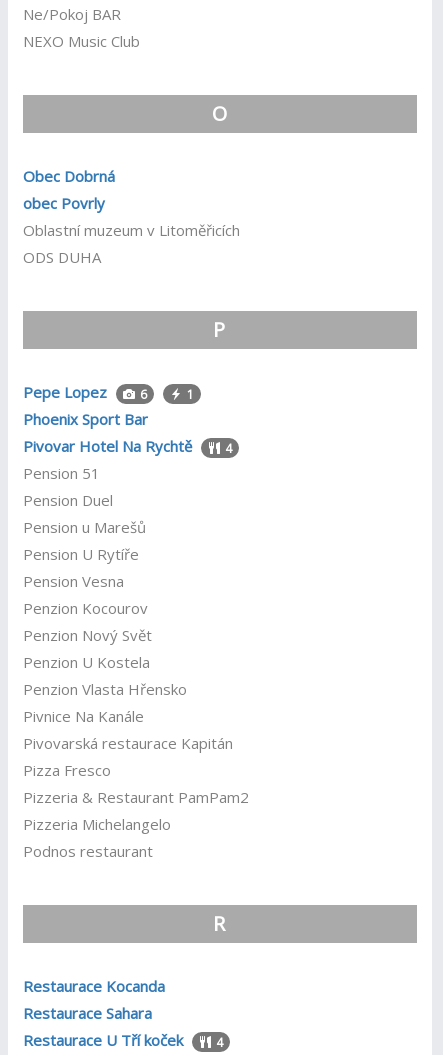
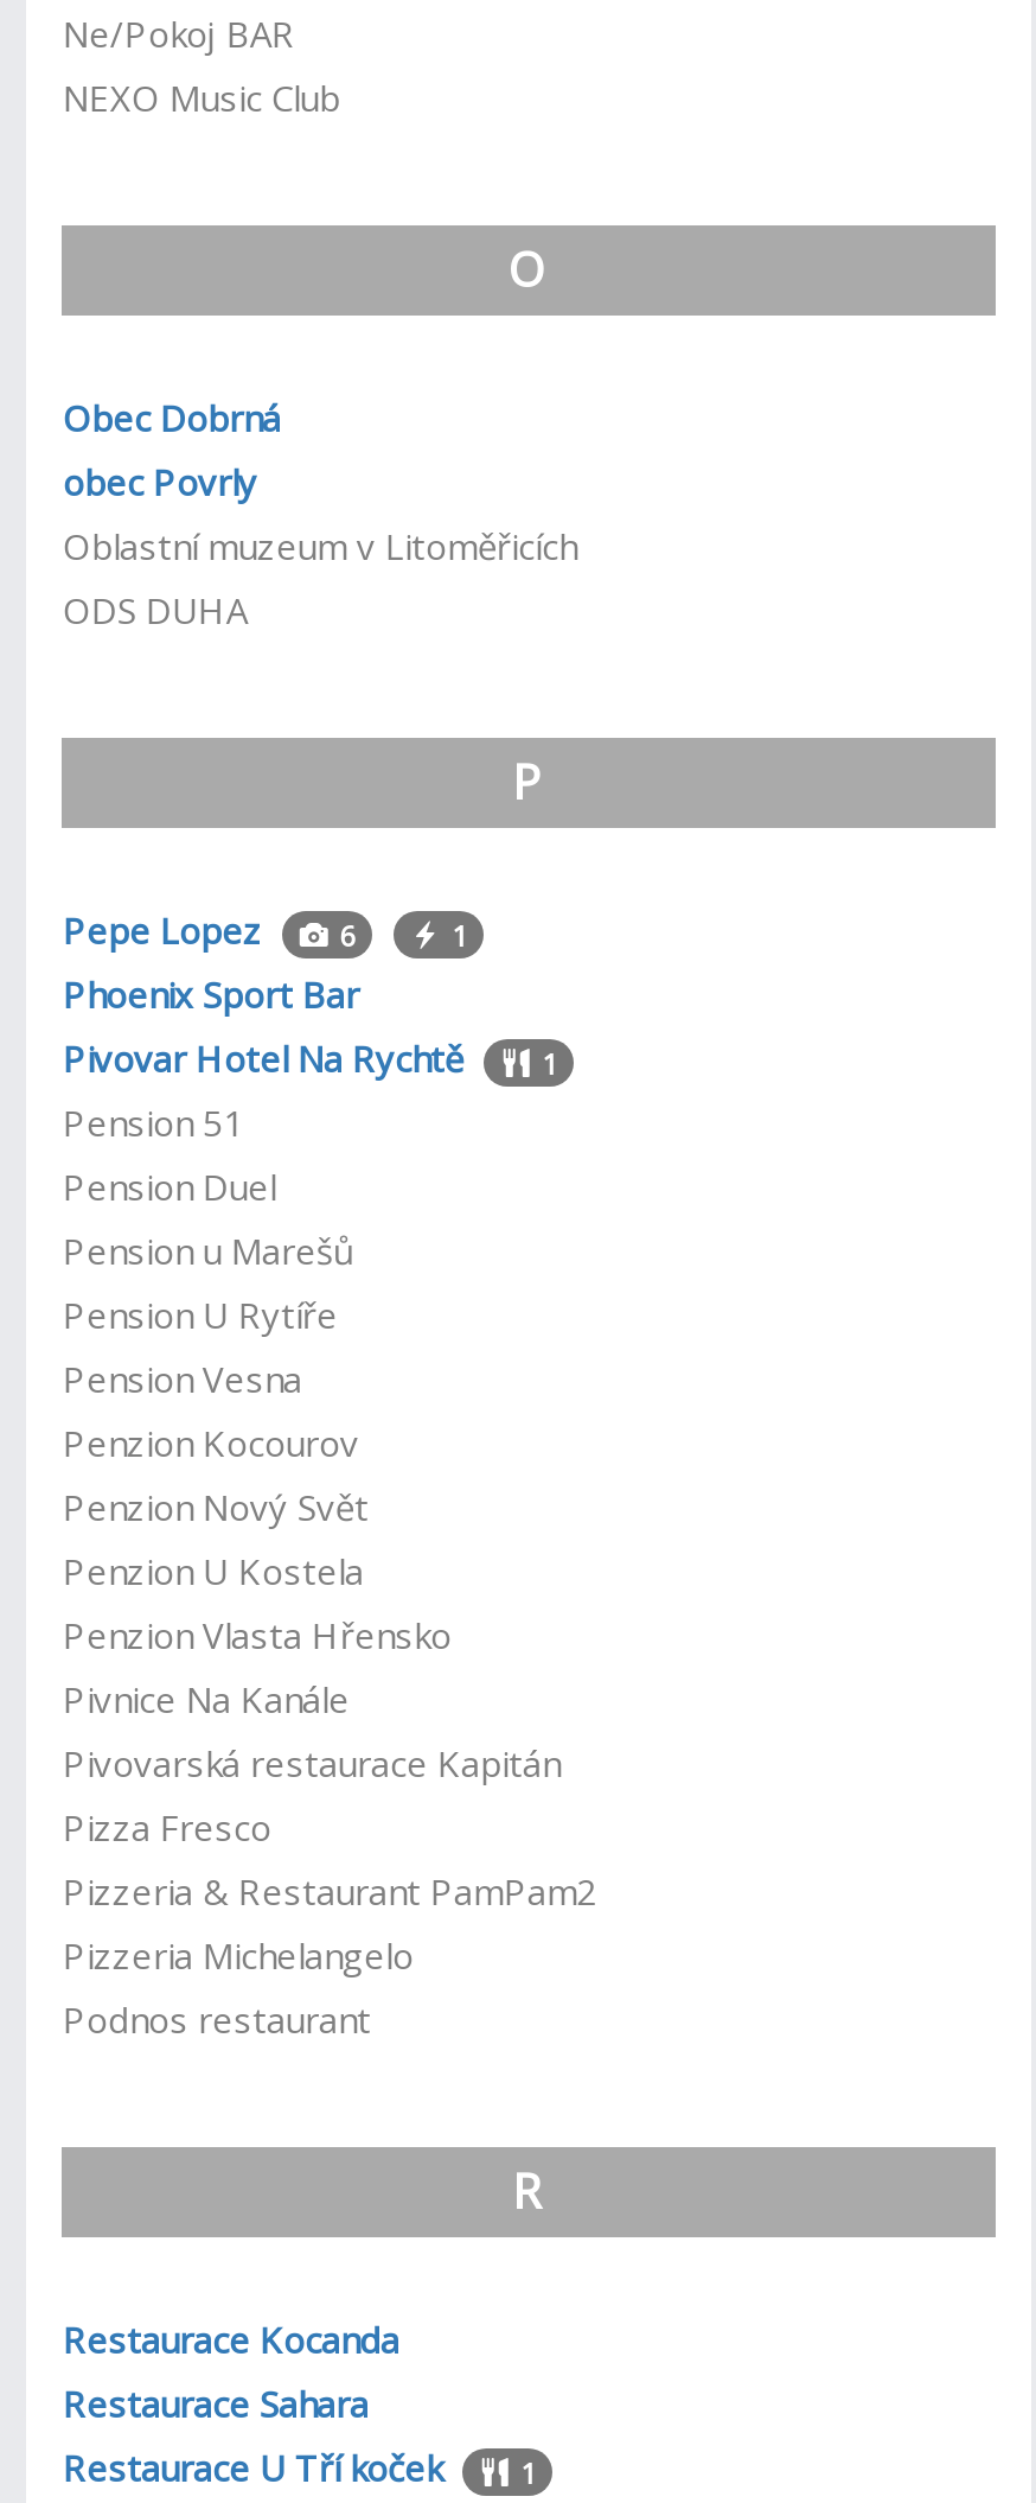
- Pivovar Hotel Na Rychtě 4
+ Pivovar Hotel Na Rychtě 1

- Restaurace U Tří koček 4
+ Restaurace U Tří koček 1
